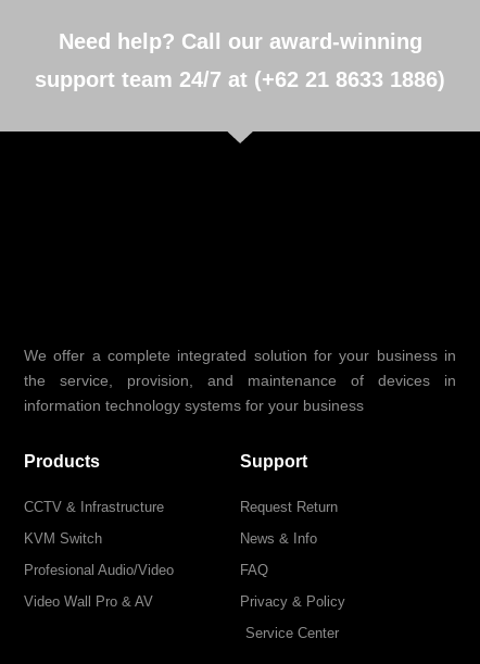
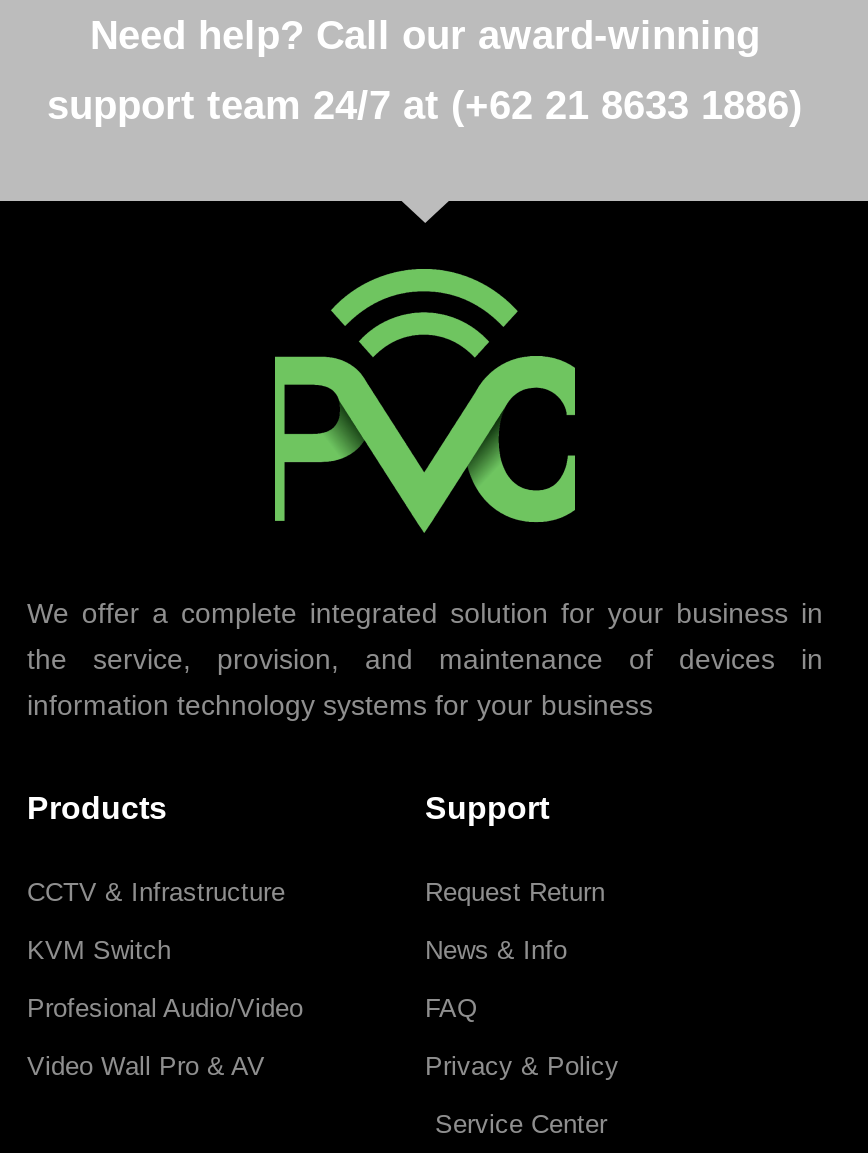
+ [image]
